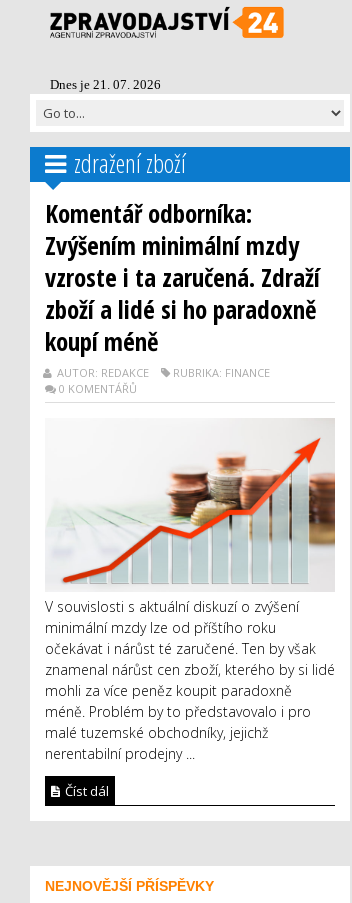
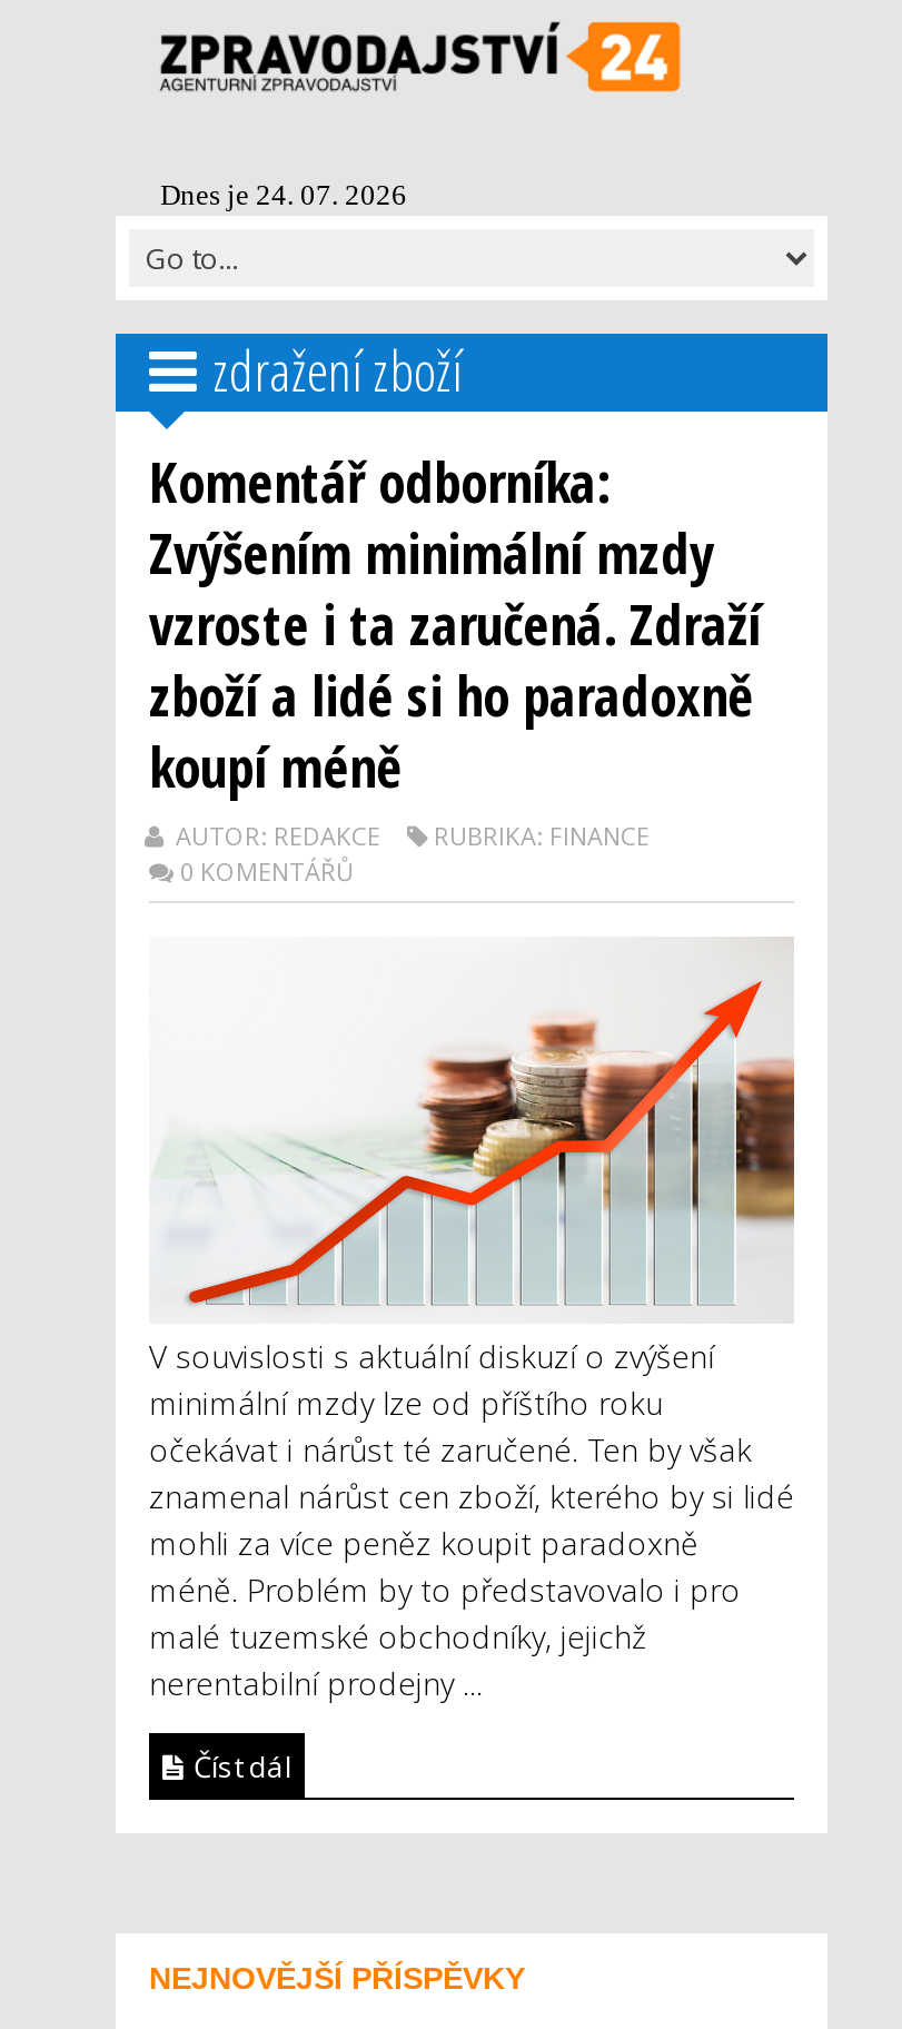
- Dnes je 21. 07. 2026
+ Dnes je 24. 07. 2026
